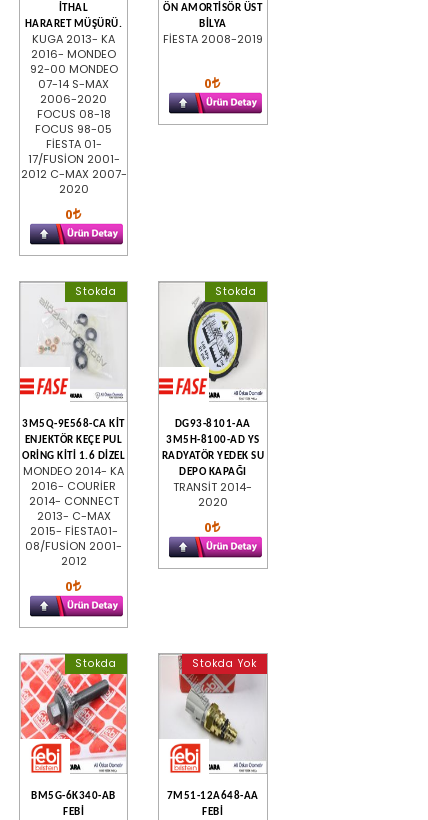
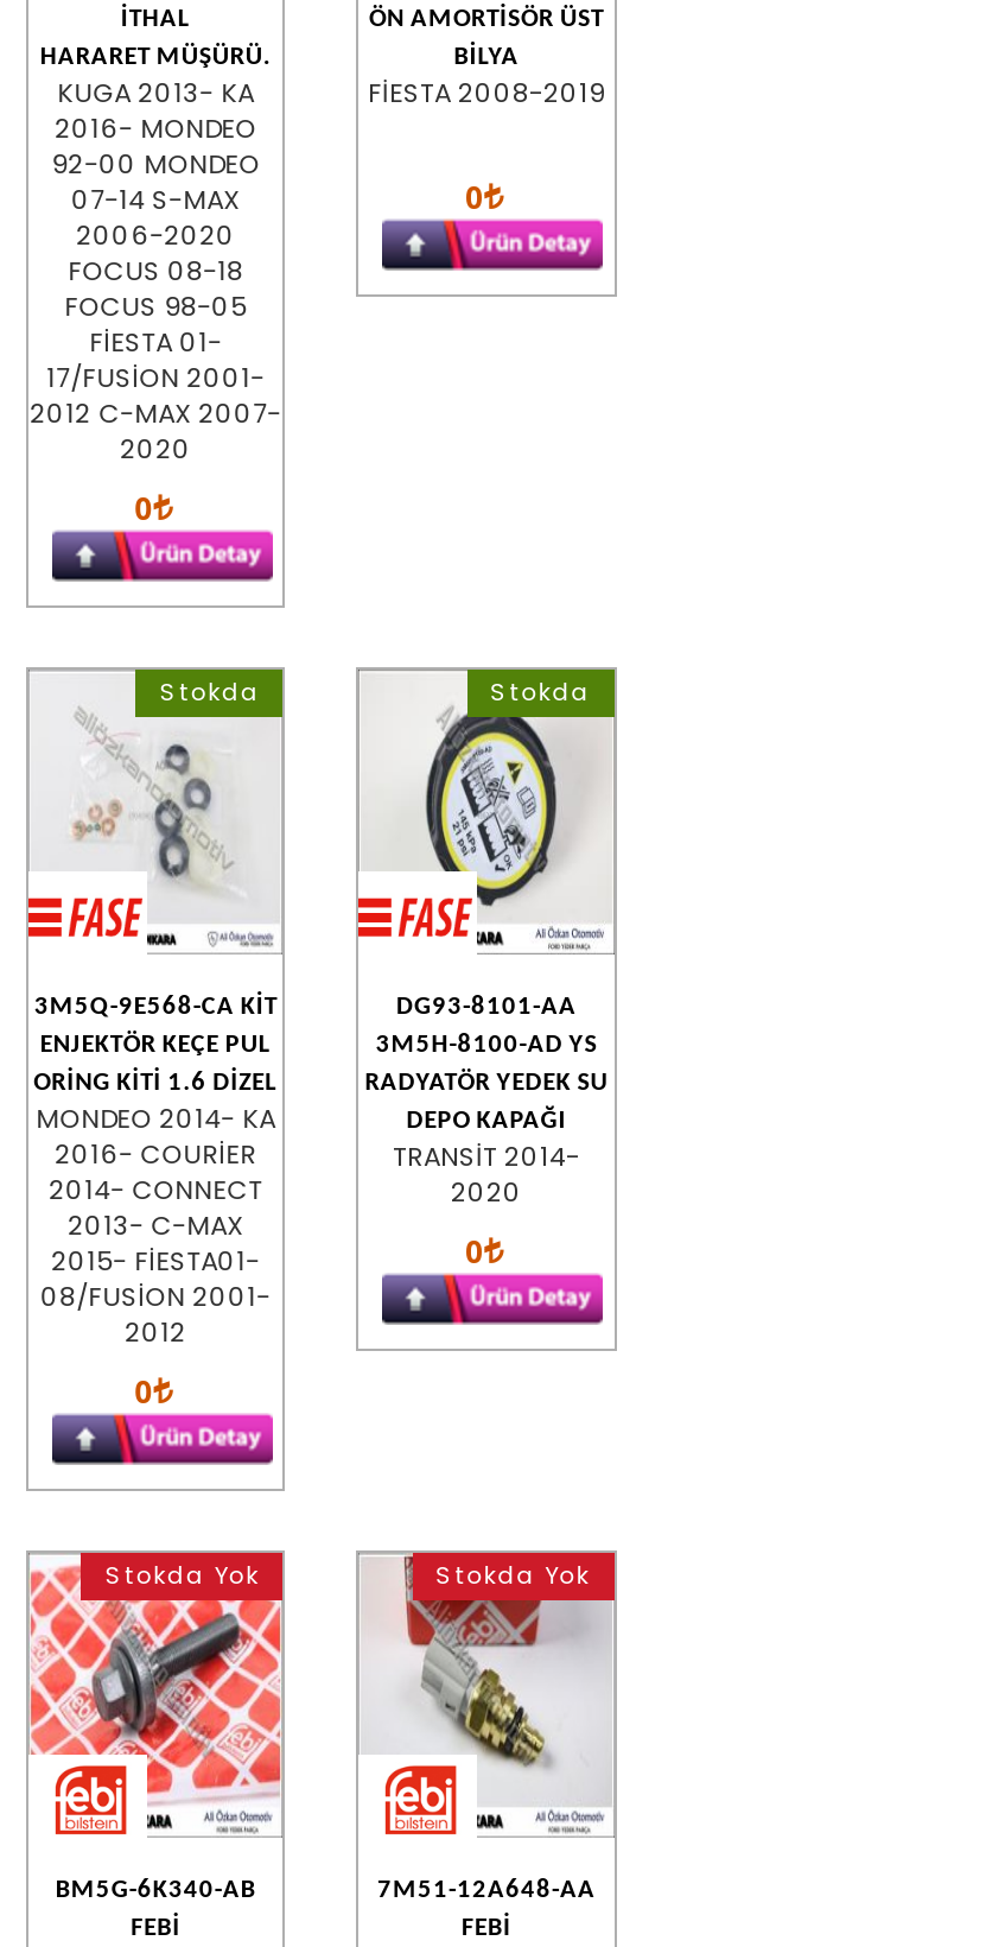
- Stokda
+ Stokda Yok
